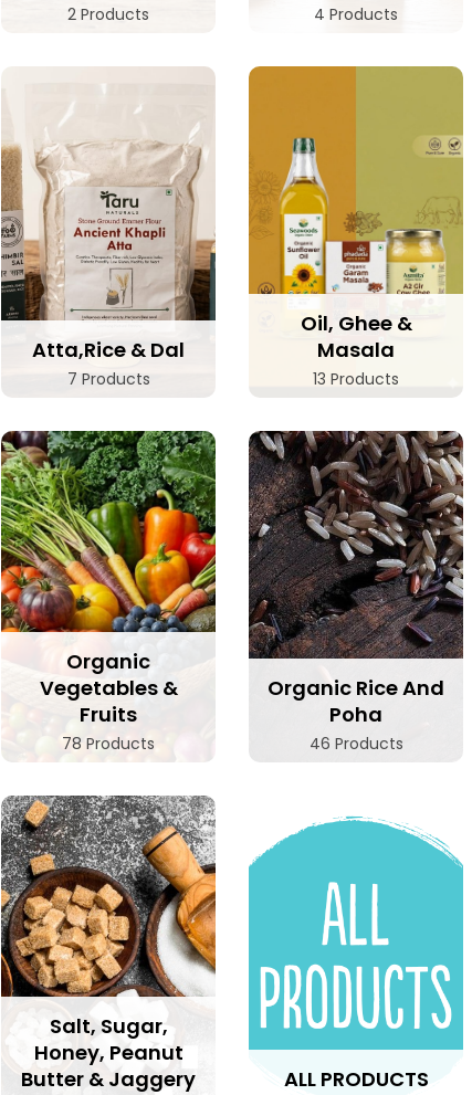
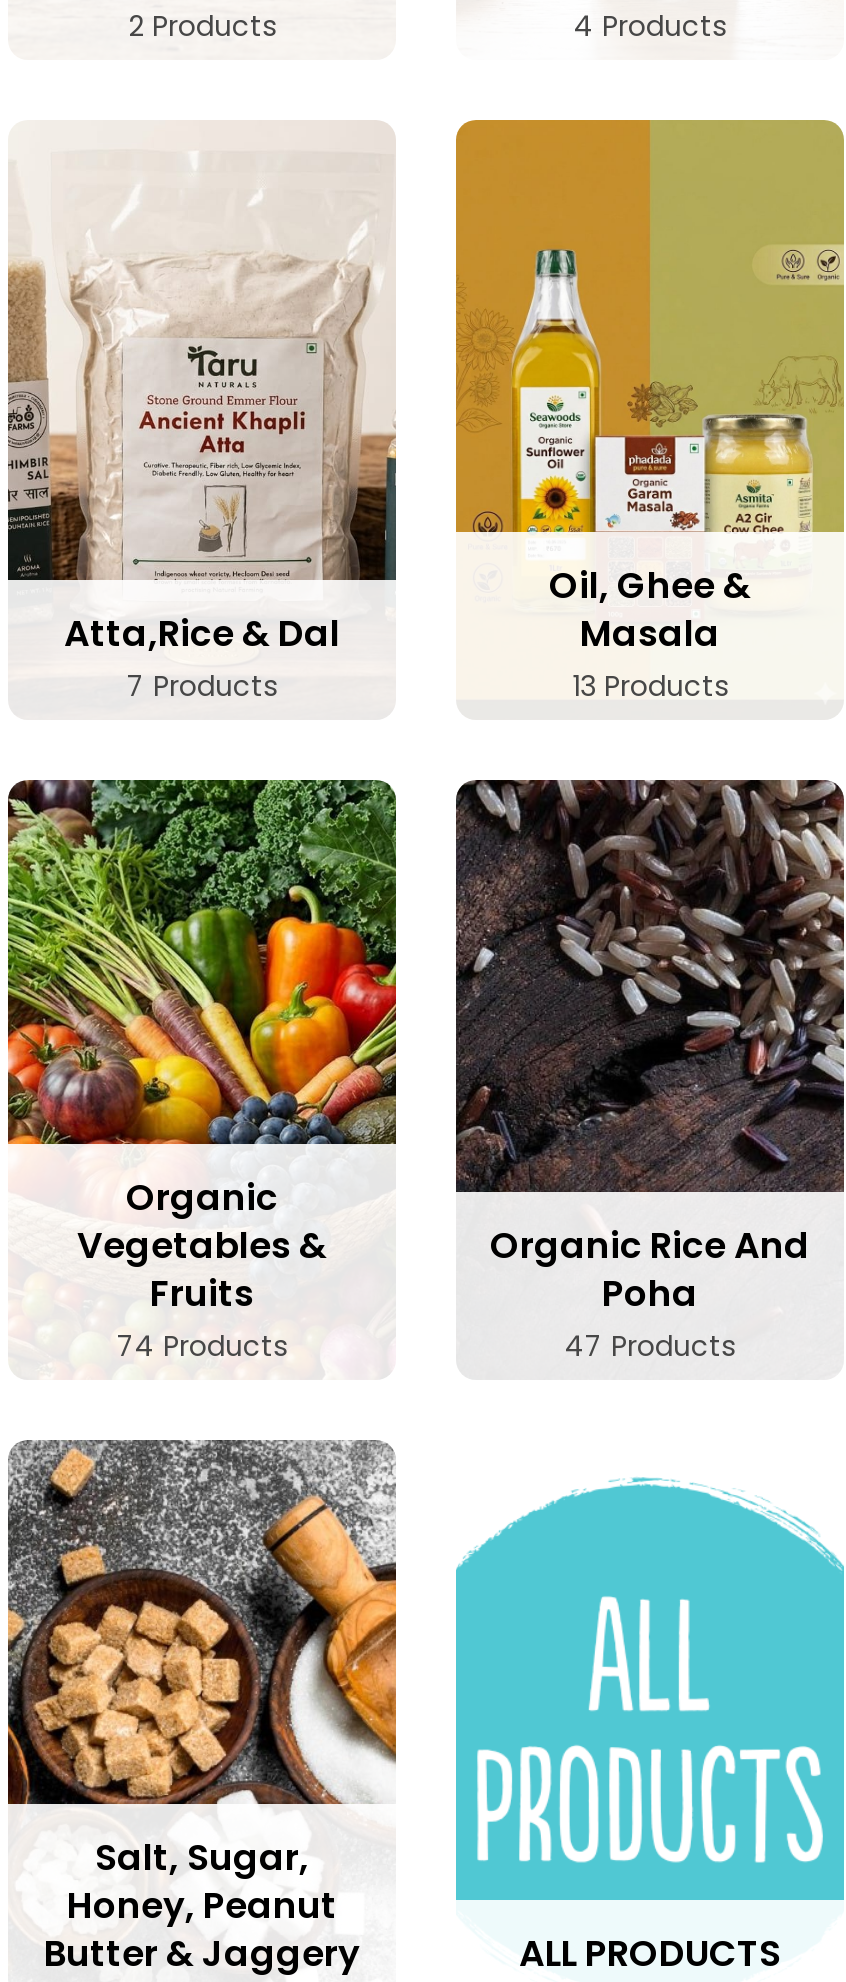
- 78 Products
+ 74 Products

- 46 Products
+ 47 Products
